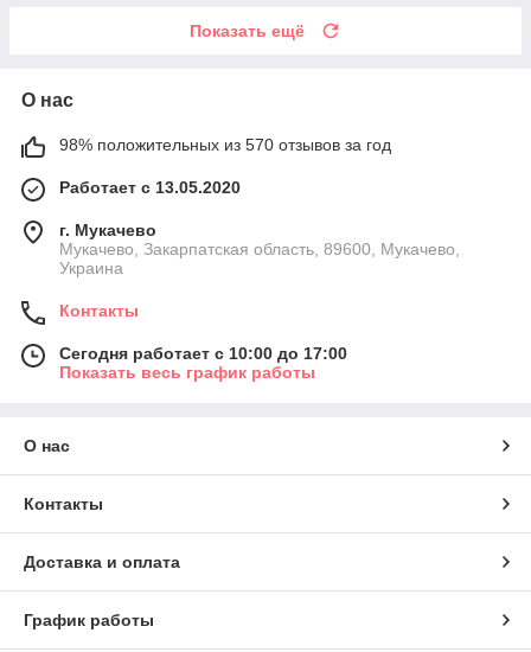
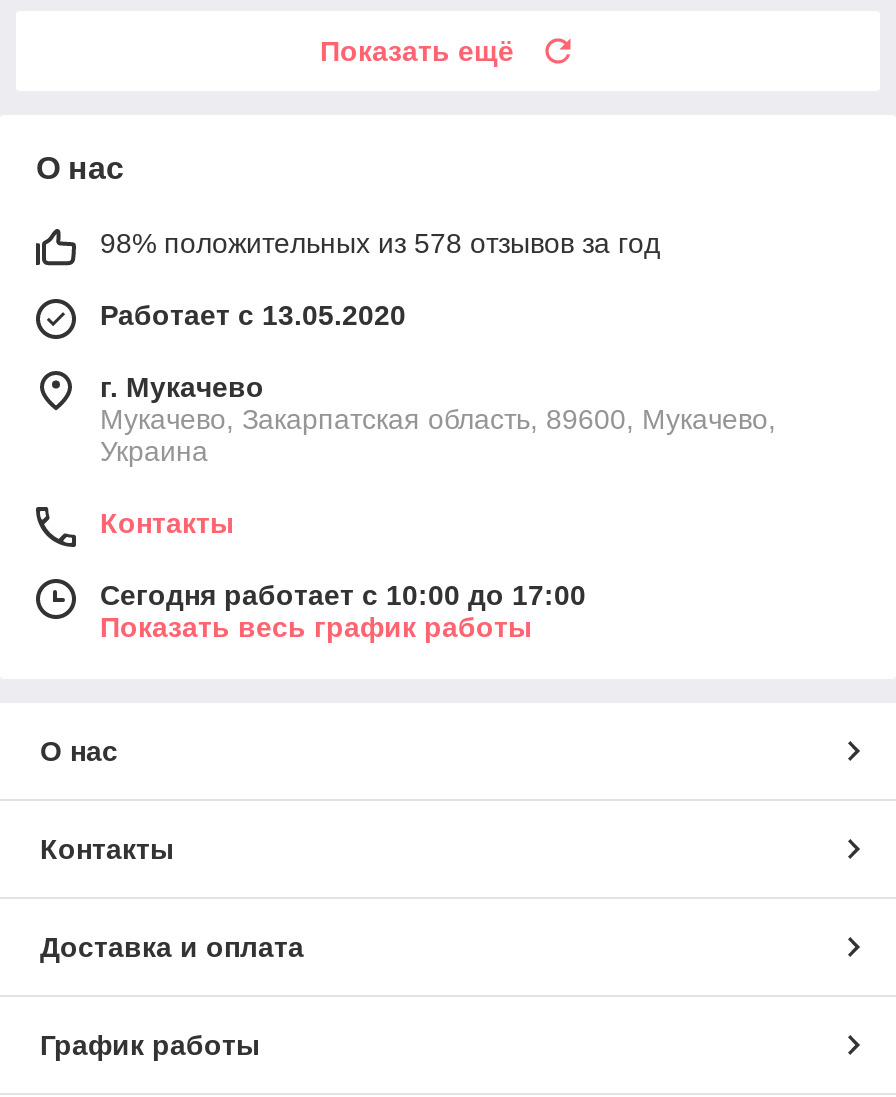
- 98% положительных из 570 отзывов за год
+ 98% положительных из 578 отзывов за год
